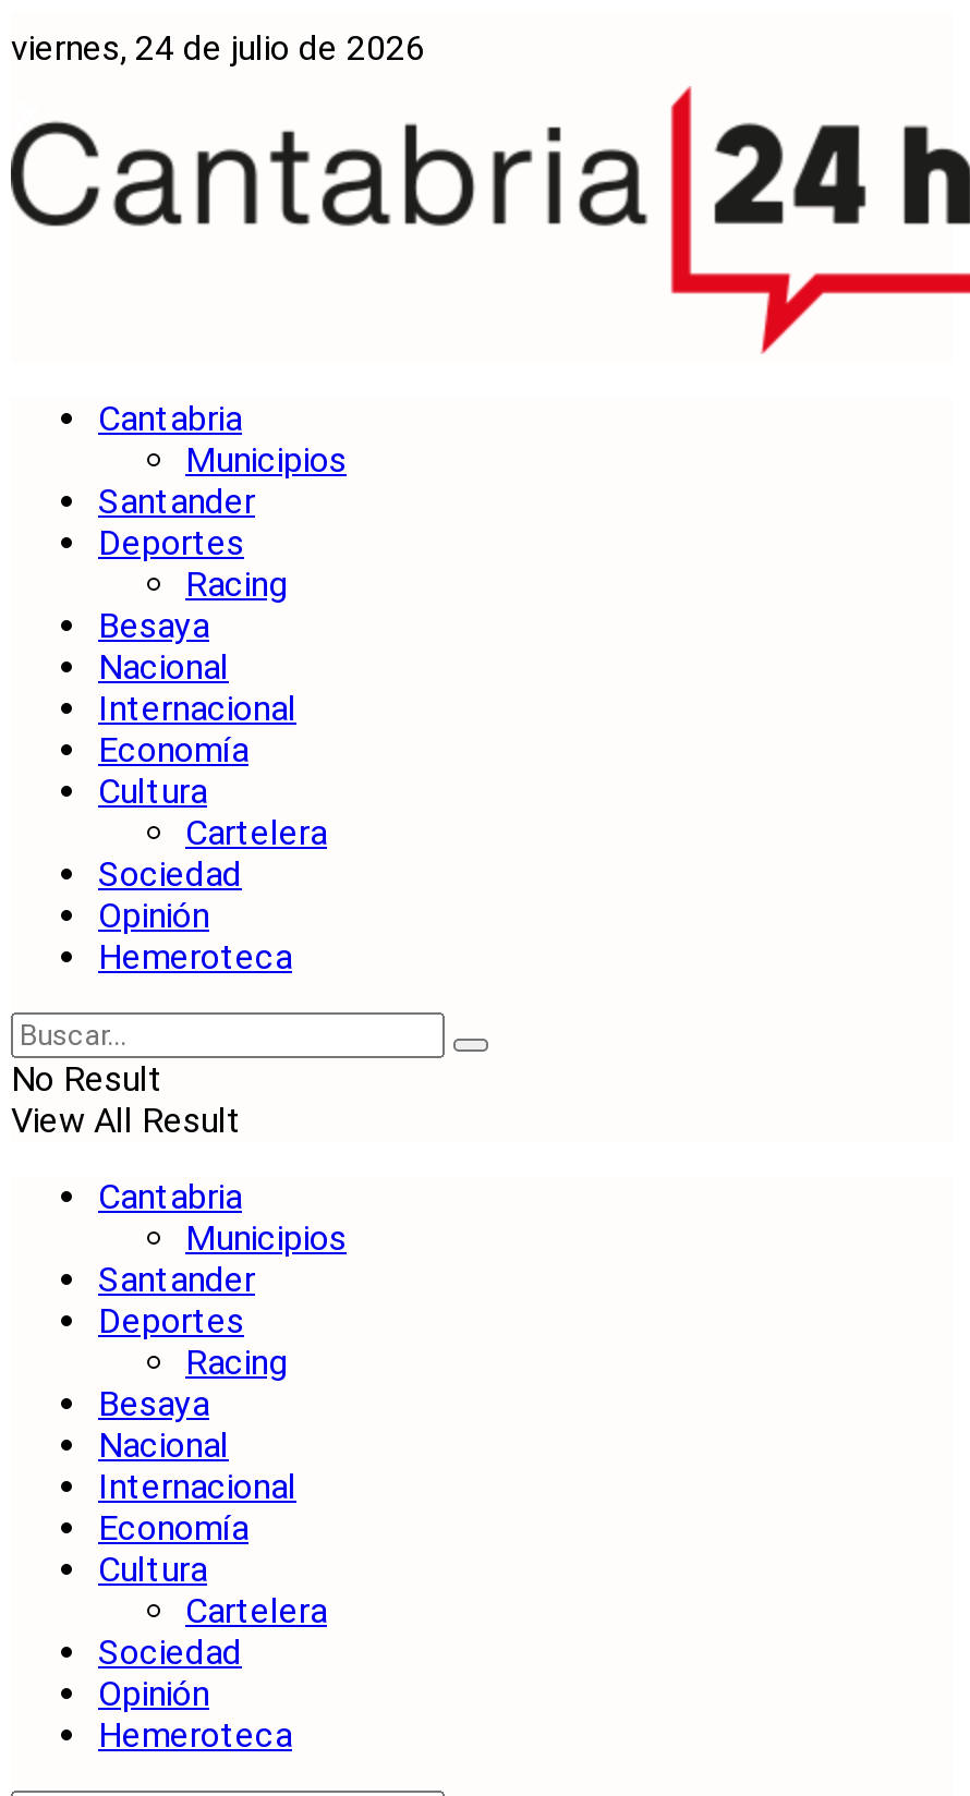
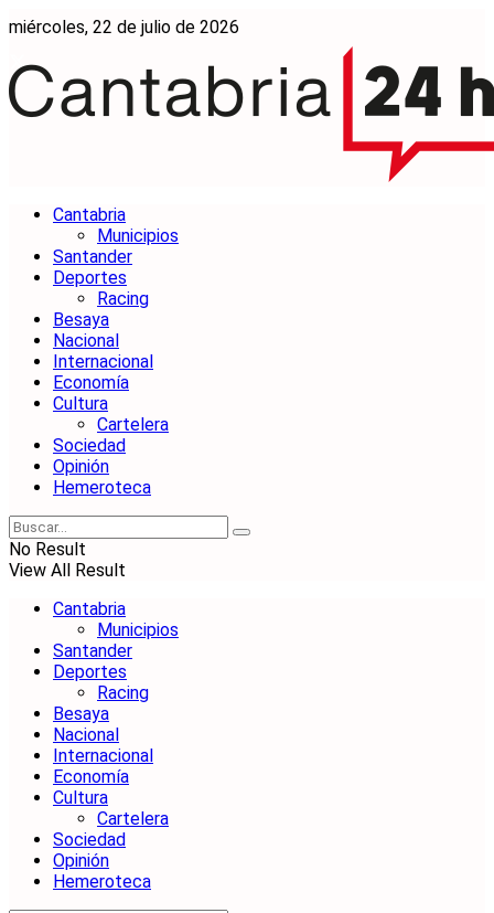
- viernes, 24 de julio de 2026
+ miércoles, 22 de julio de 2026
